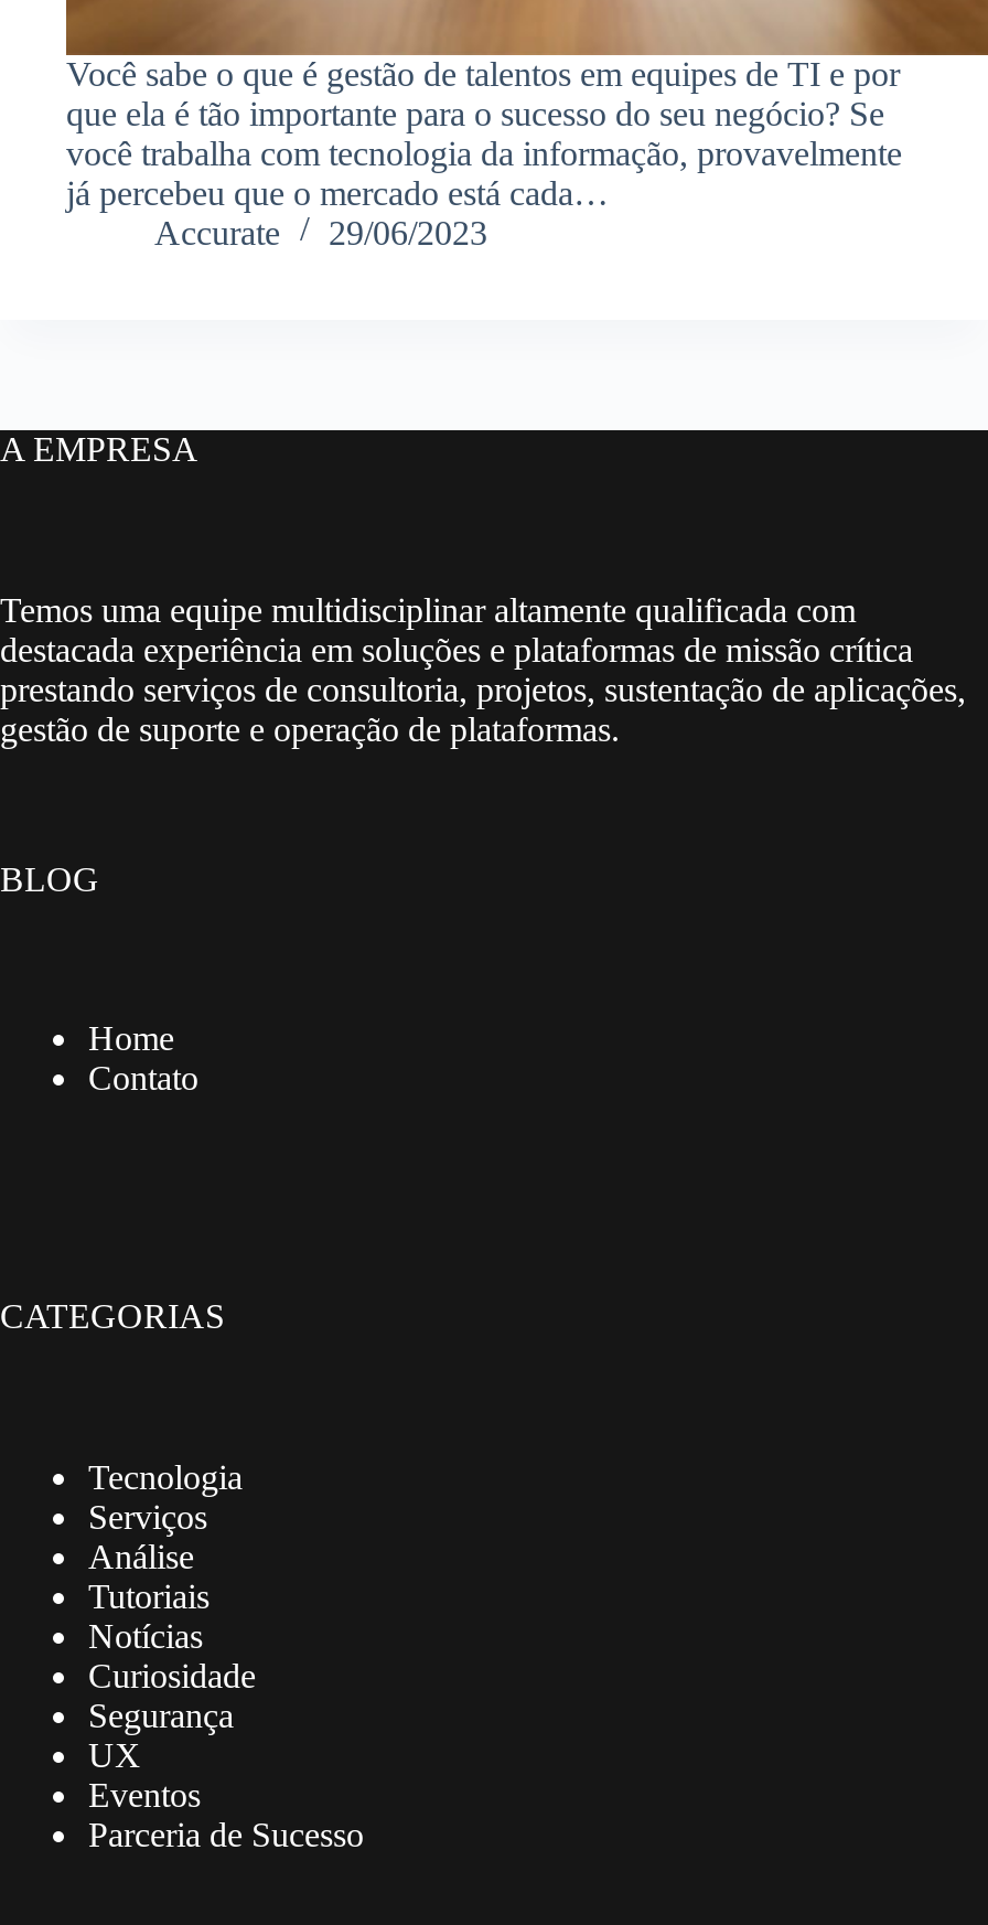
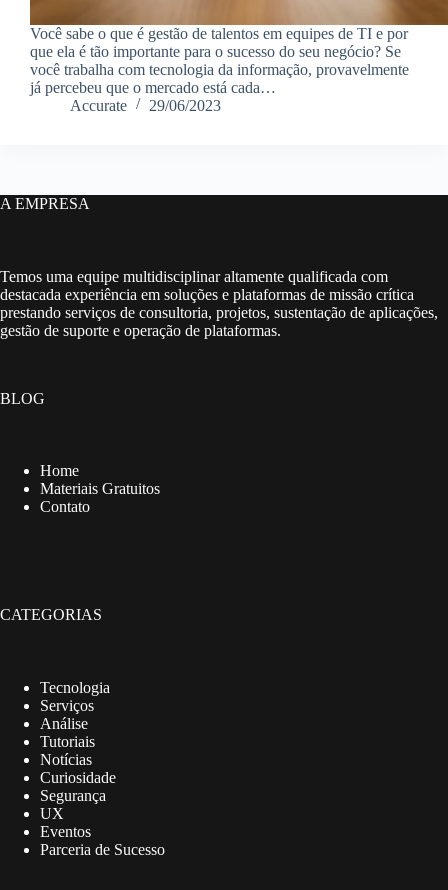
+ Materiais Gratuitos
